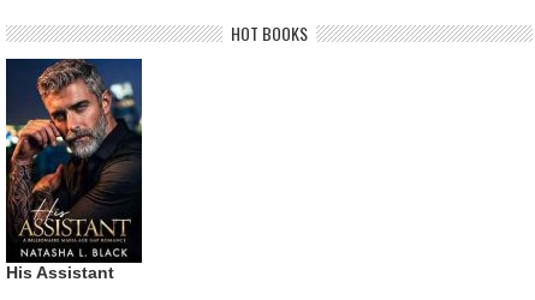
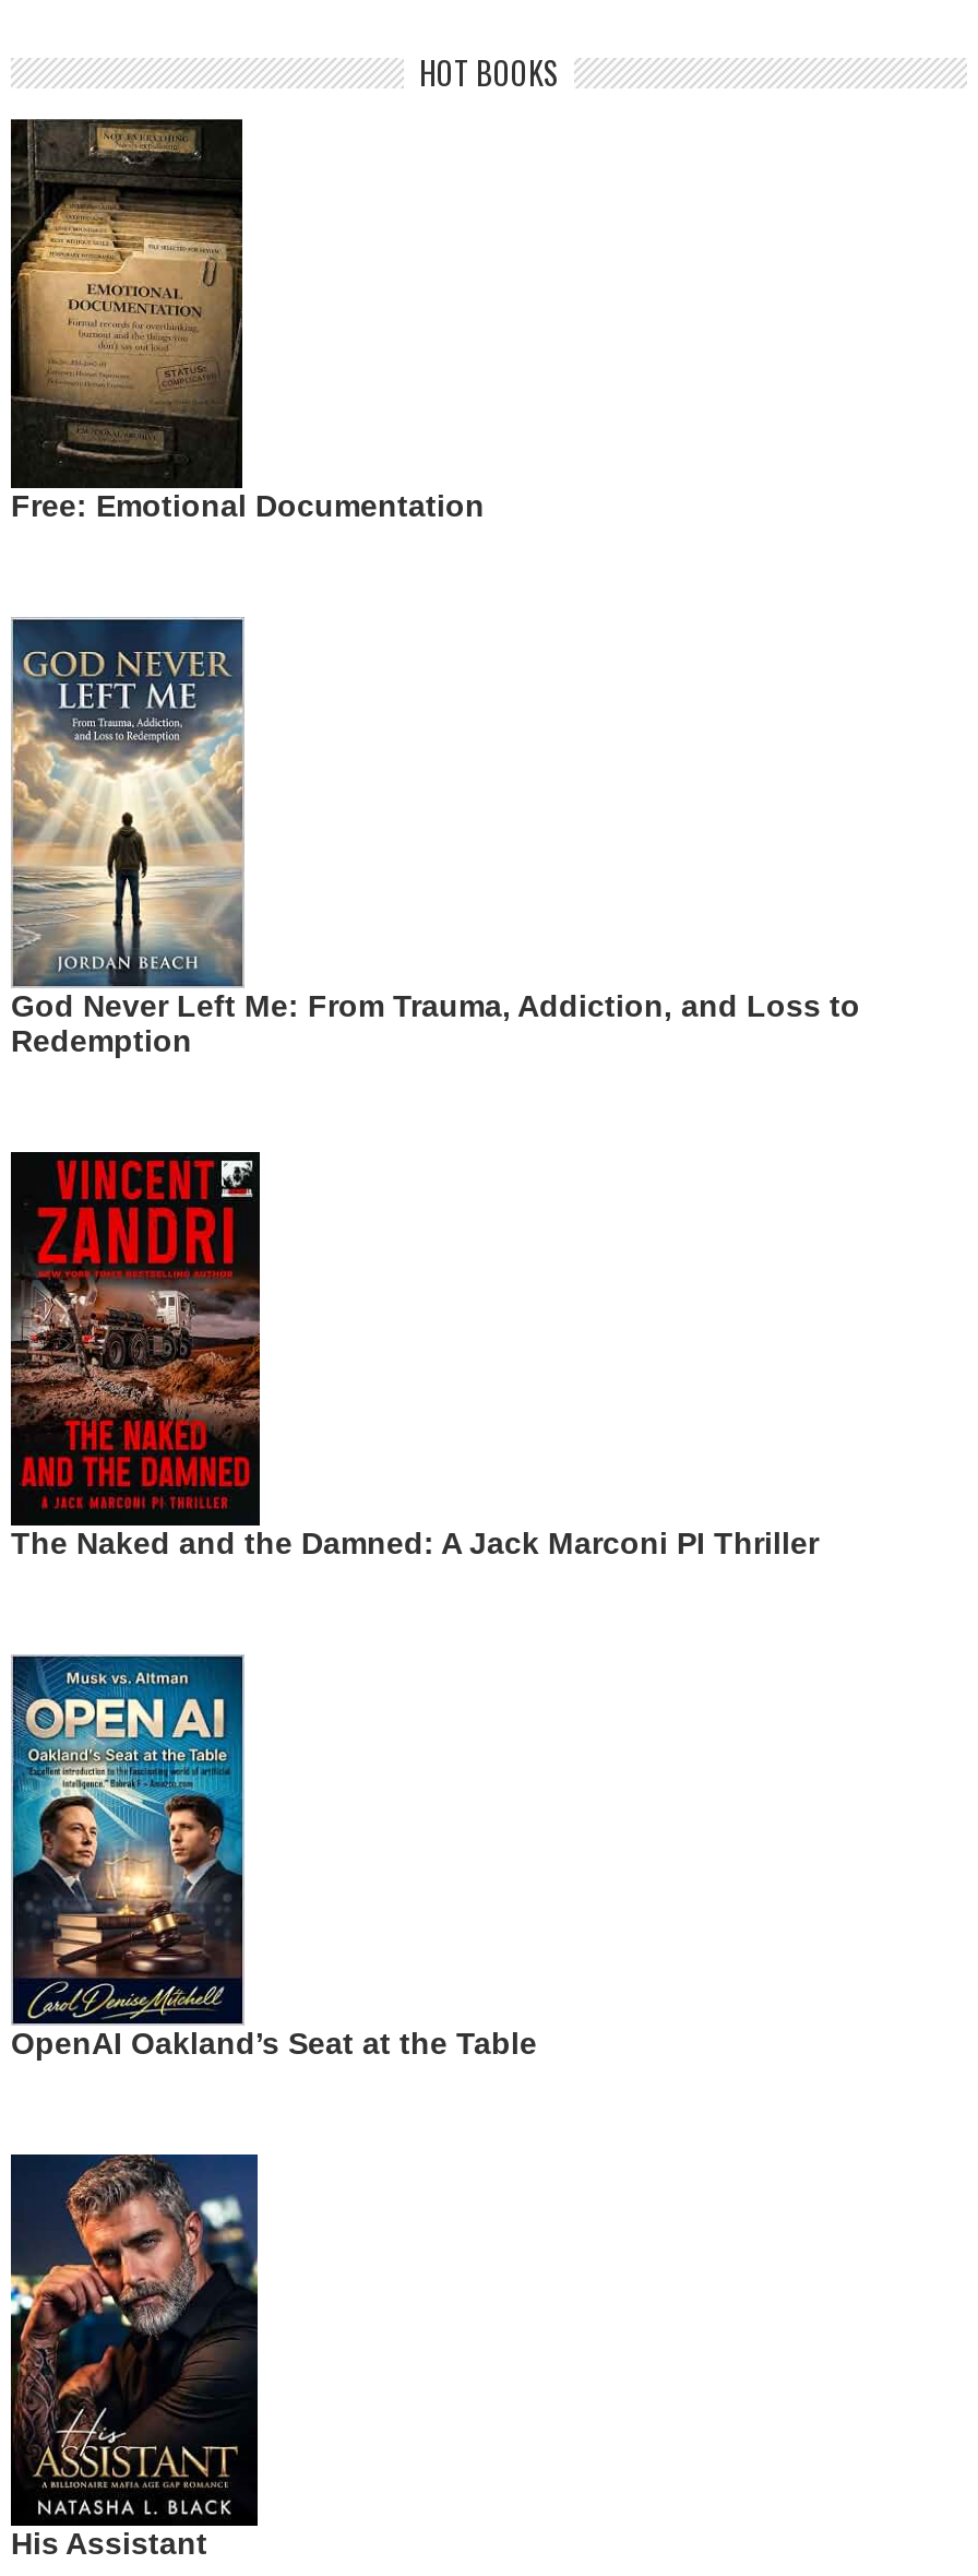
+ [image]
+ Free: Emotional Documentation

+ [image]
+ God Never Left Me: From Trauma, Addiction, and Loss to
+ Redemption

+ [image]
+ The Naked and the Damned: A Jack Marconi PI Thriller

+ [image]
+ OpenAI Oakland’s Seat at the Table
